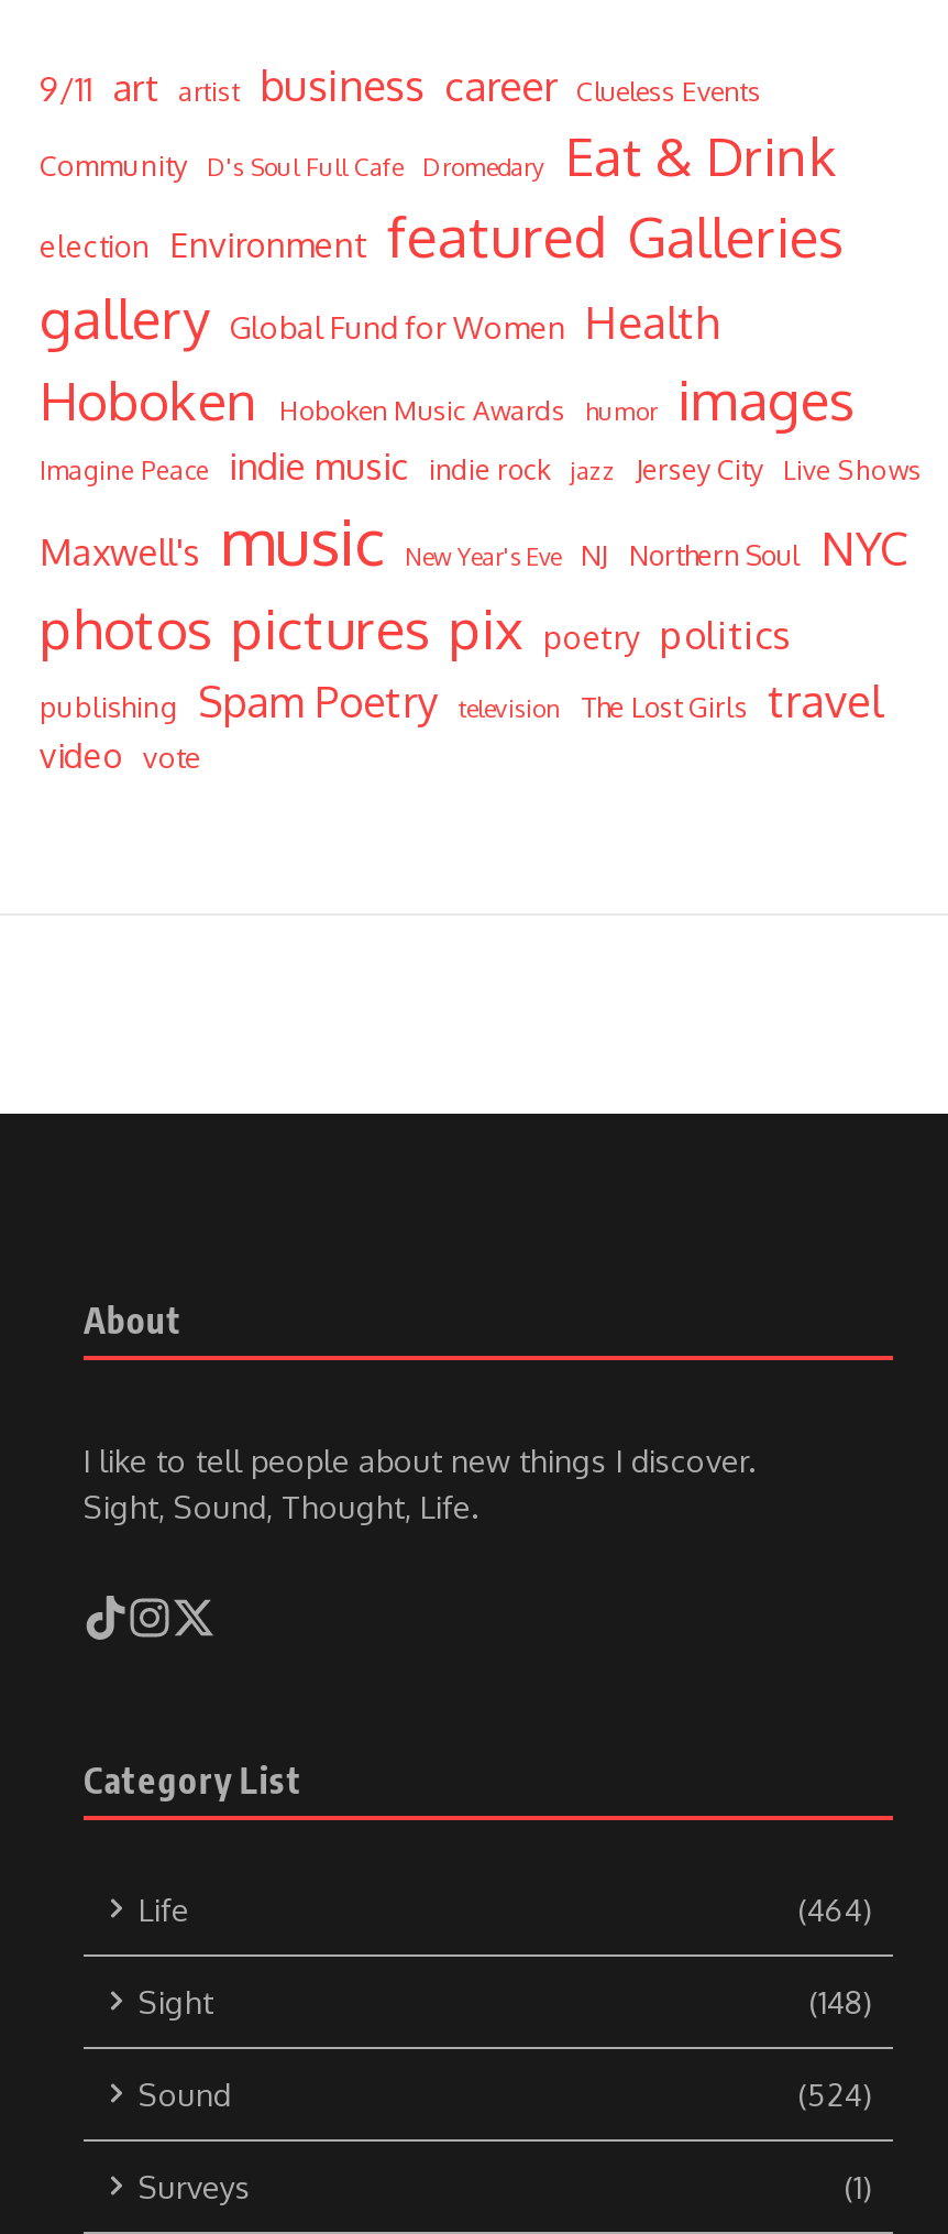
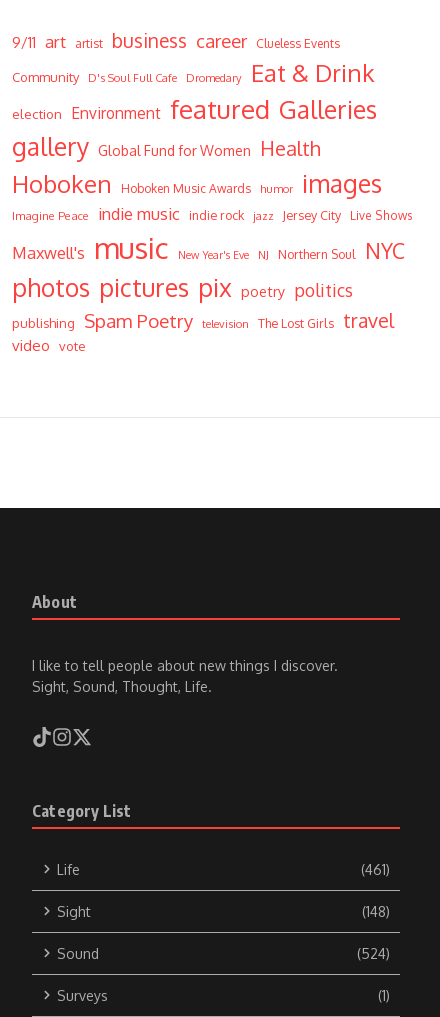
- (464)
+ (461)
